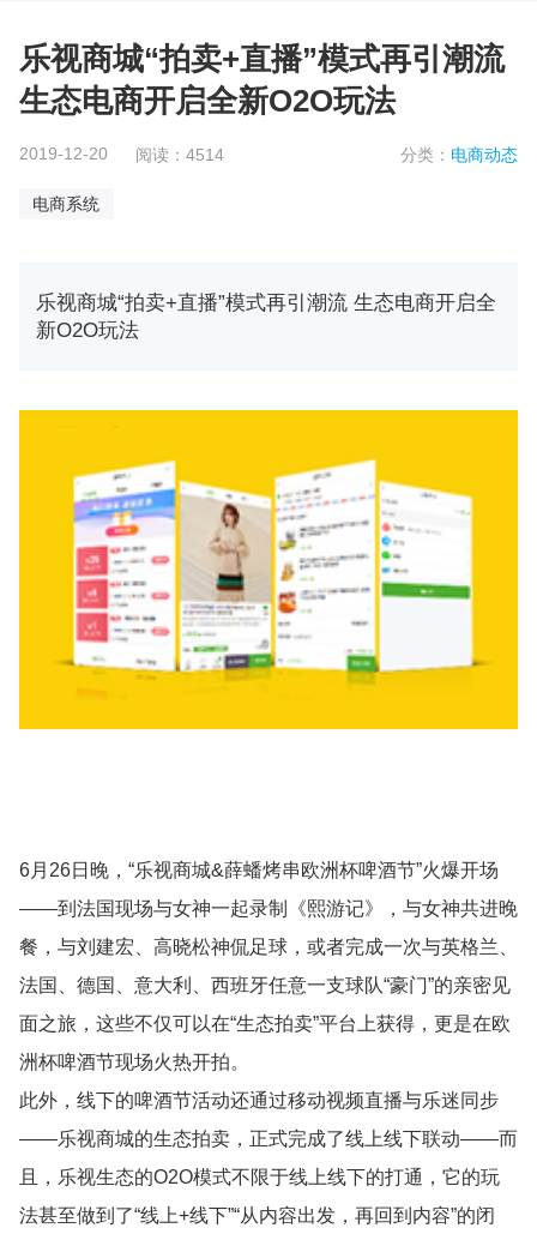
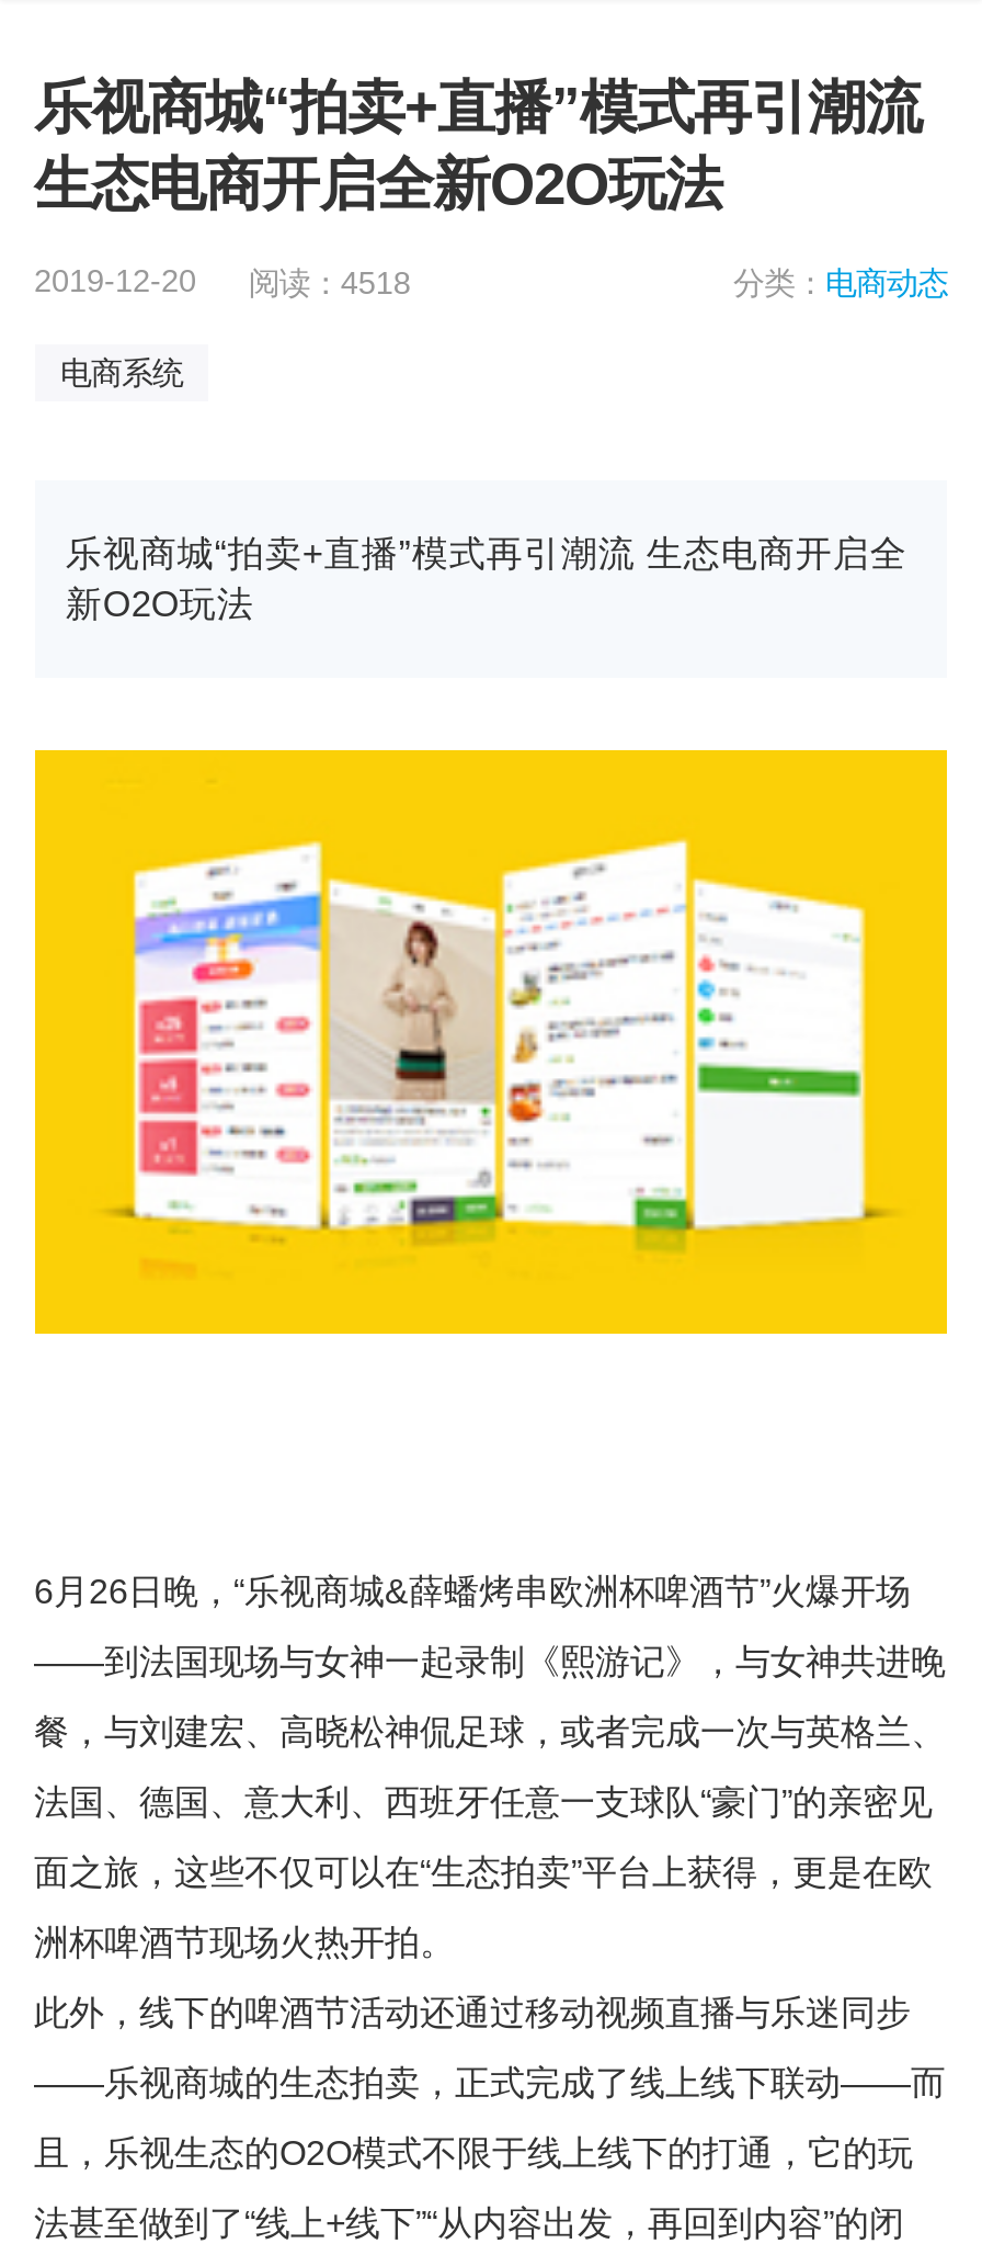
- 2019-12-20 阅读：4514
+ 2019-12-20 阅读：4518
